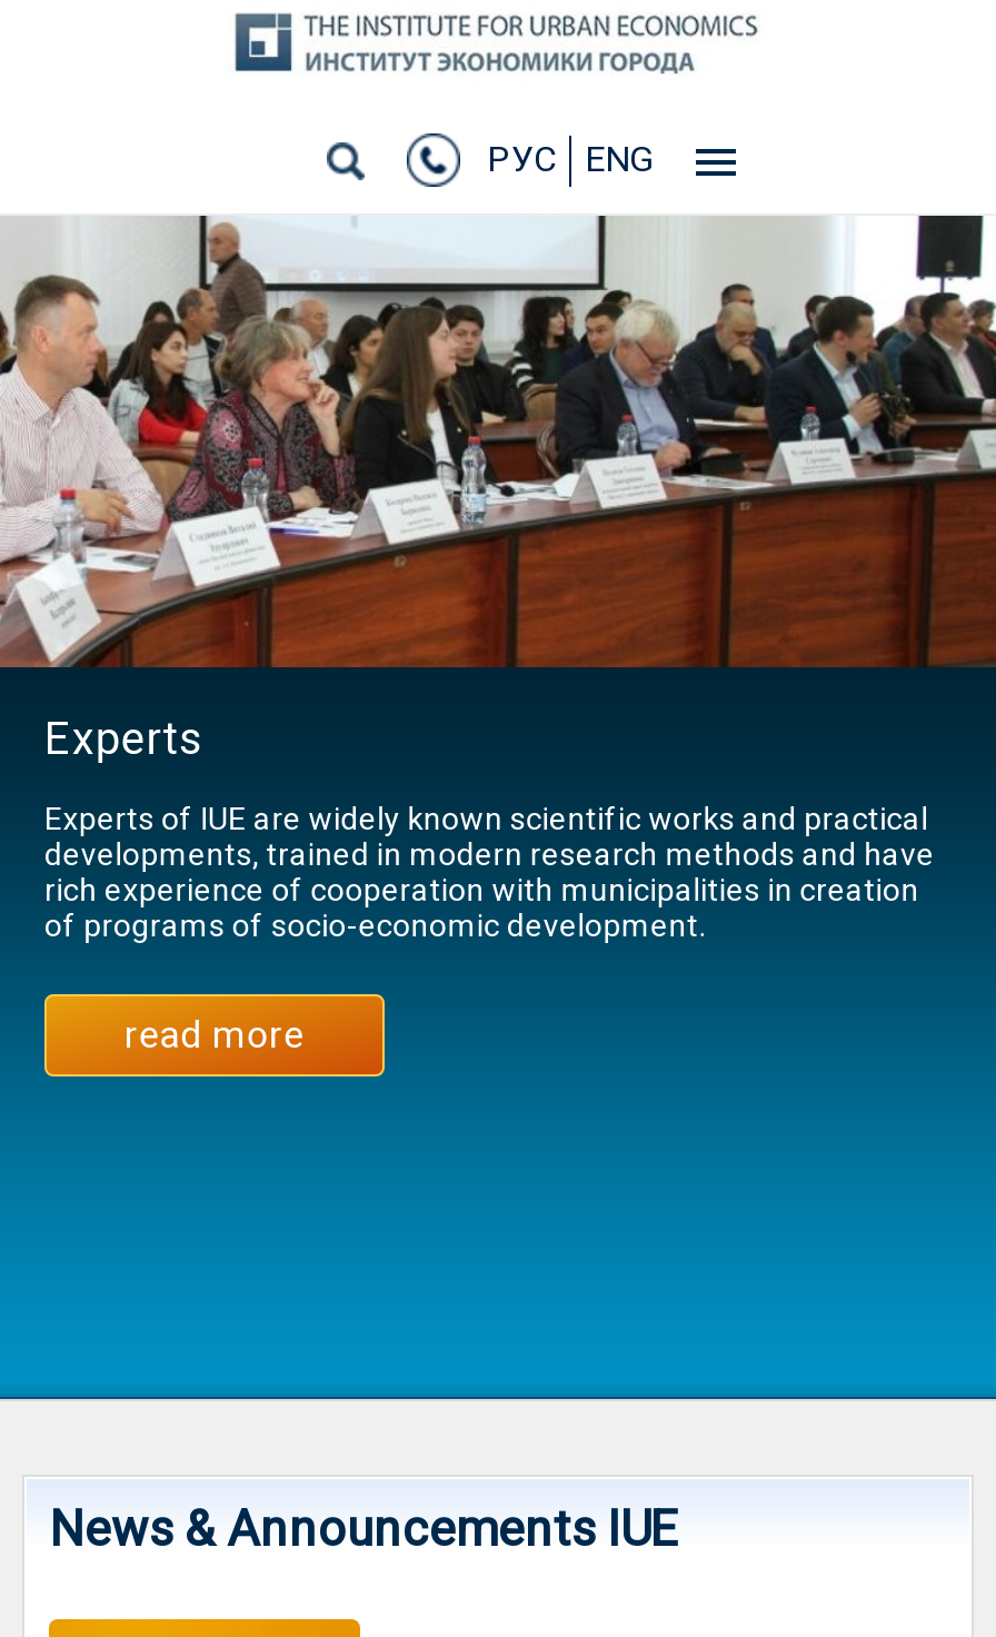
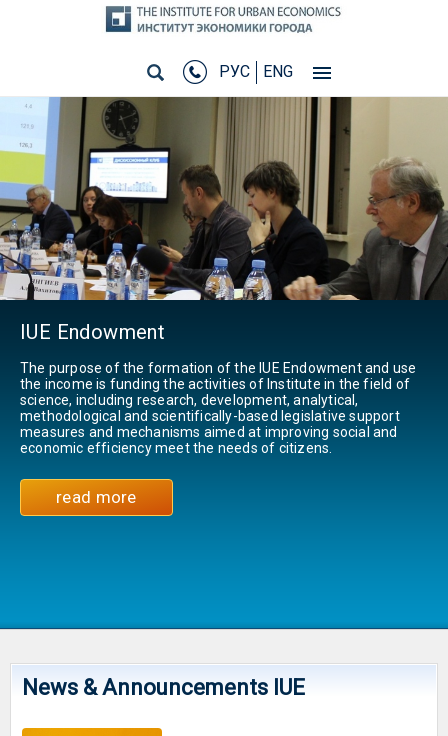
- [image]
- Experts
+ [image]
+ IUE Endowment

- Experts of IUE are widely known scientific works and practical
- developments, trained in modern research methods and have
- rich experience of cooperation with municipalities in creation
- of programs of socio-economic development.
+ The purpose of the formation of the IUE Endowment and use
+ the income is funding the activities of Institute in the field of
+ science, including research, development, analytical,
+ methodological and scientifically-based legislative support
+ measures and mechanisms aimed at improving social and
+ economic efficiency meet the needs of citizens.

moved down: read more
